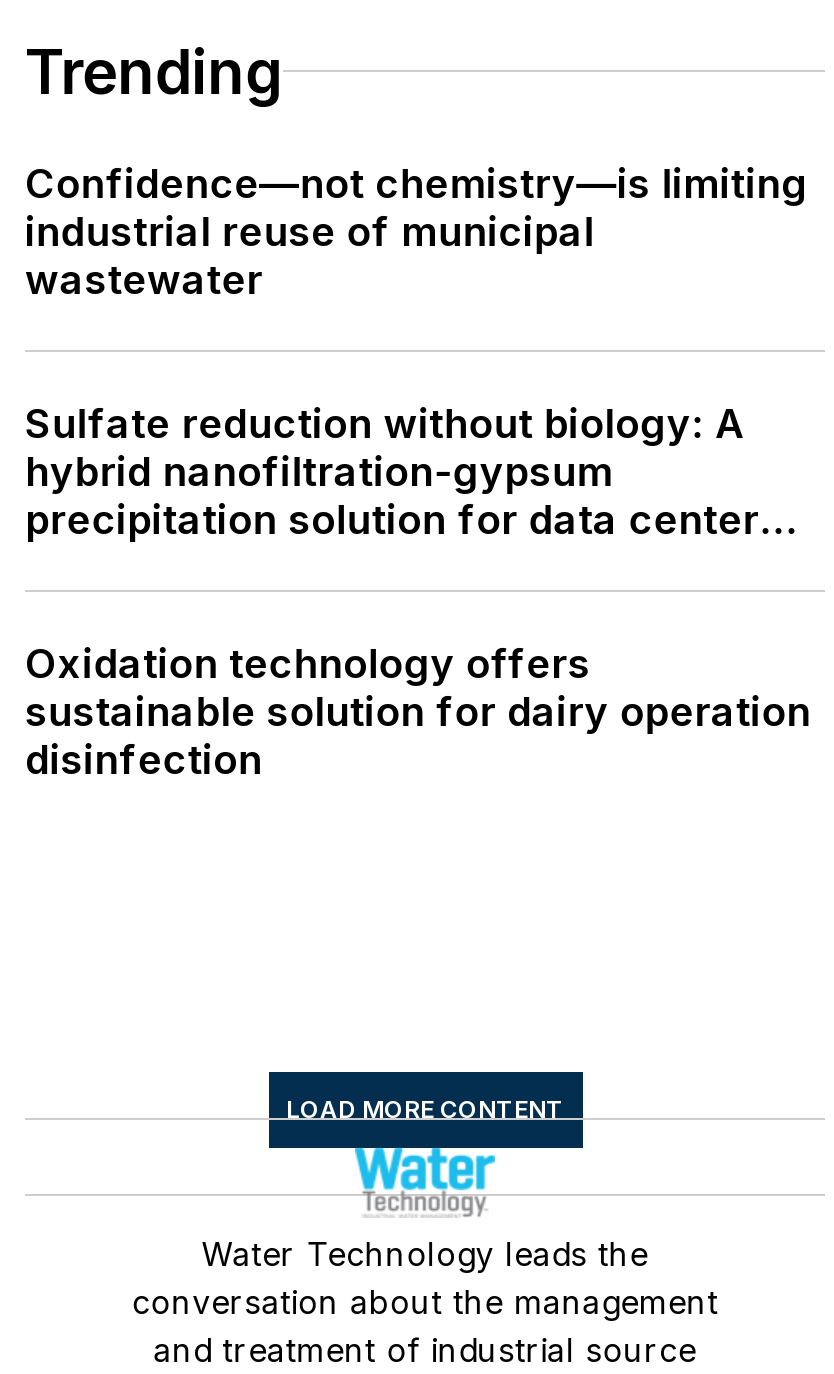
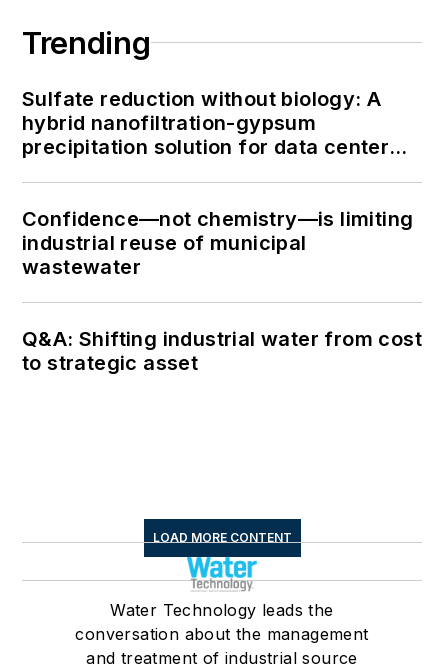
moved down: Confidence—not chemistry—is limiting | industrial reuse of municipal | wastewater

moved up: Sulfate reduction without biology: A | hybrid nanofiltration-gypsum | precipitation solution for data center

- Oxidation technology offers
- sustainable solution for dairy operation
- disinfection
+ Q&A: Shifting industrial water from cost
+ to strategic asset
